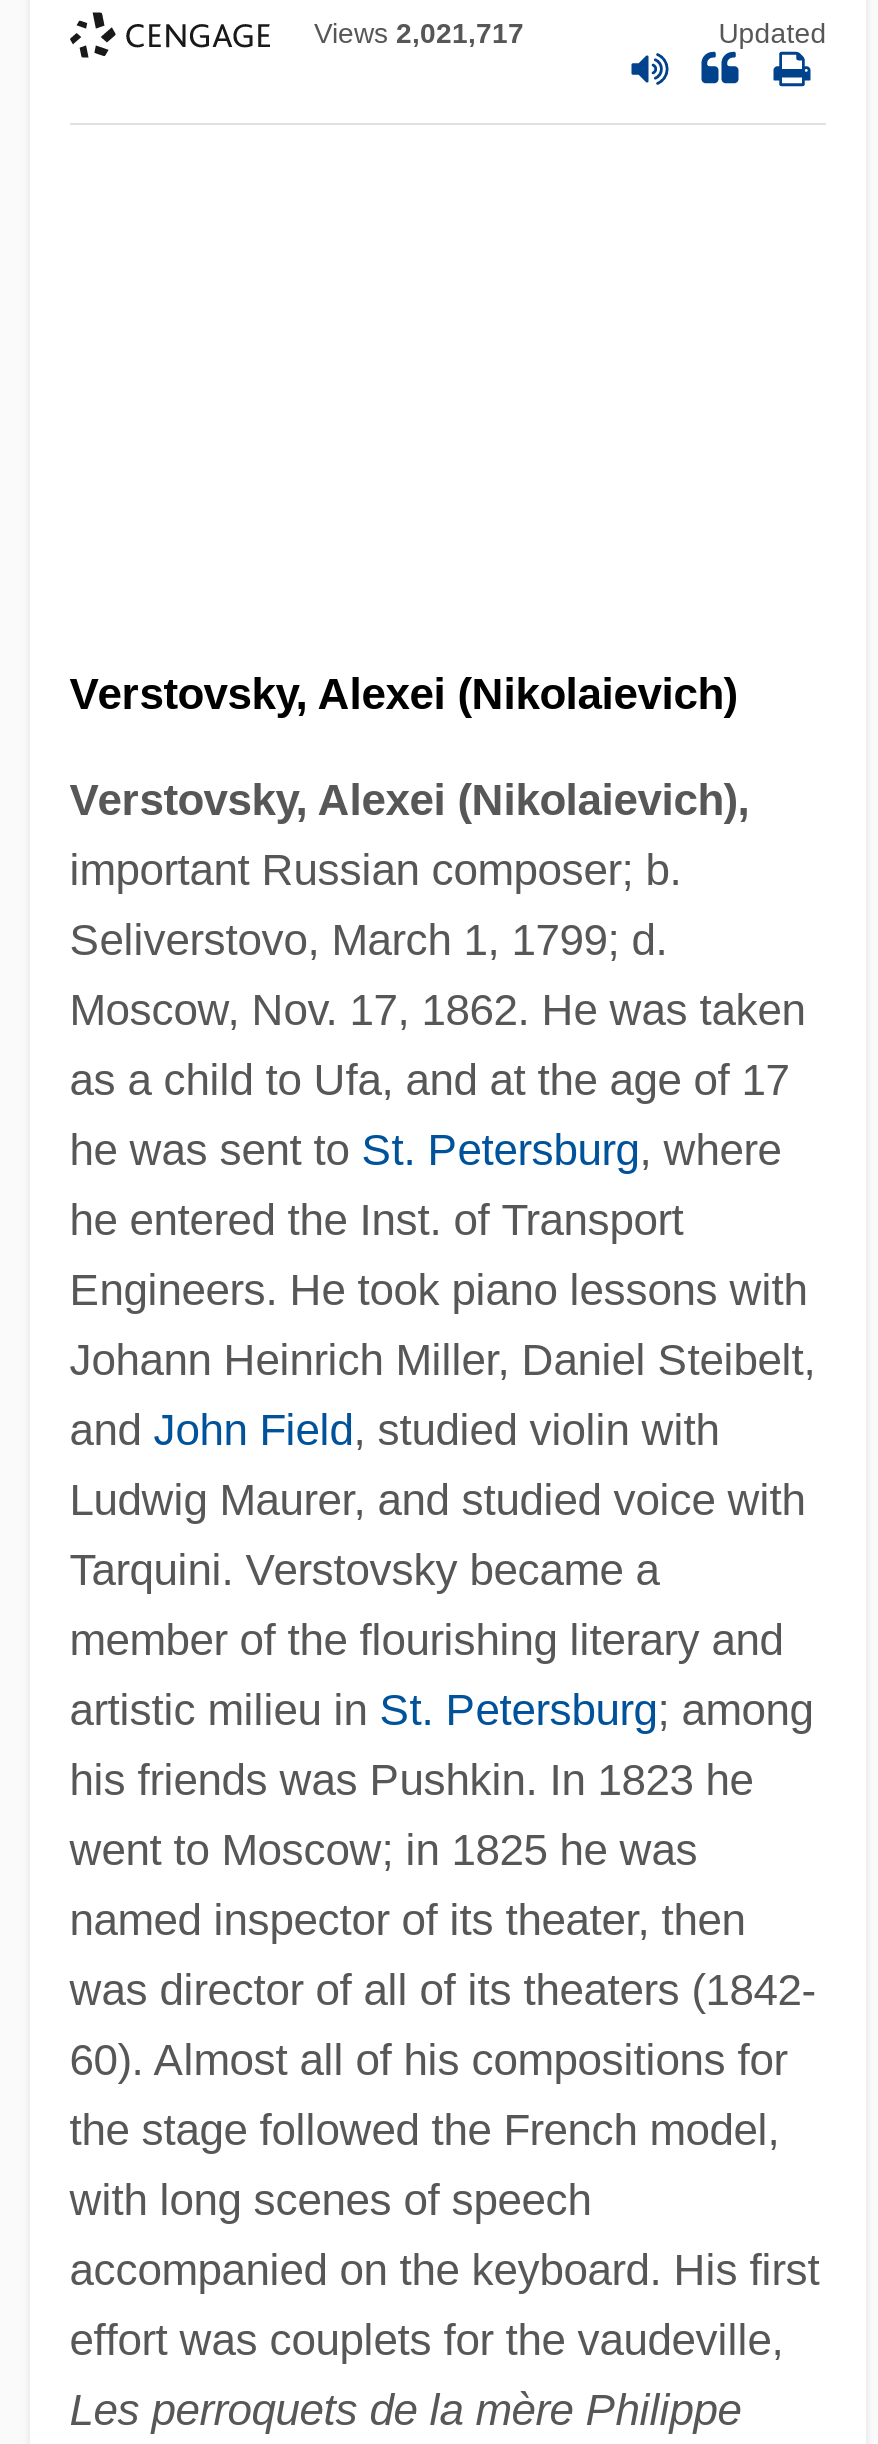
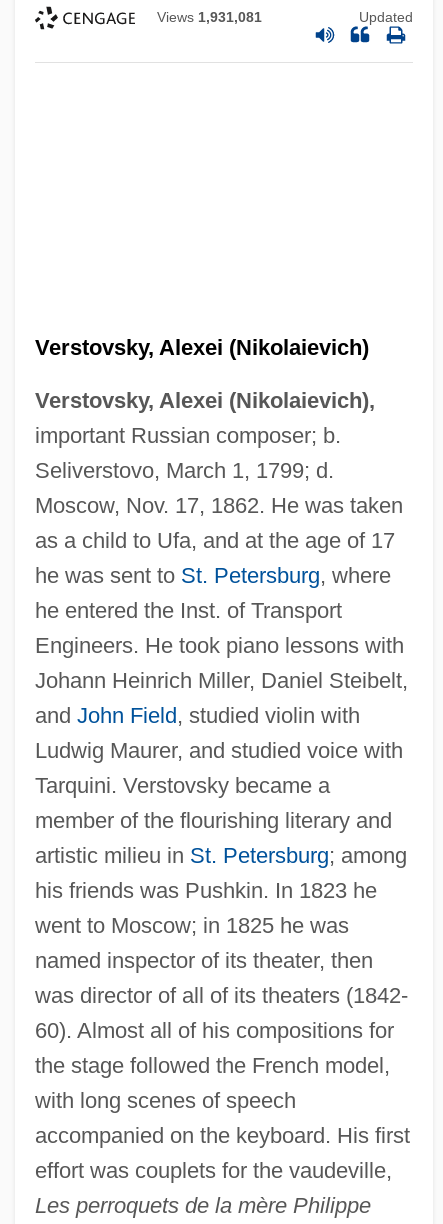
- Views 2,021,717
+ Views 1,931,081
